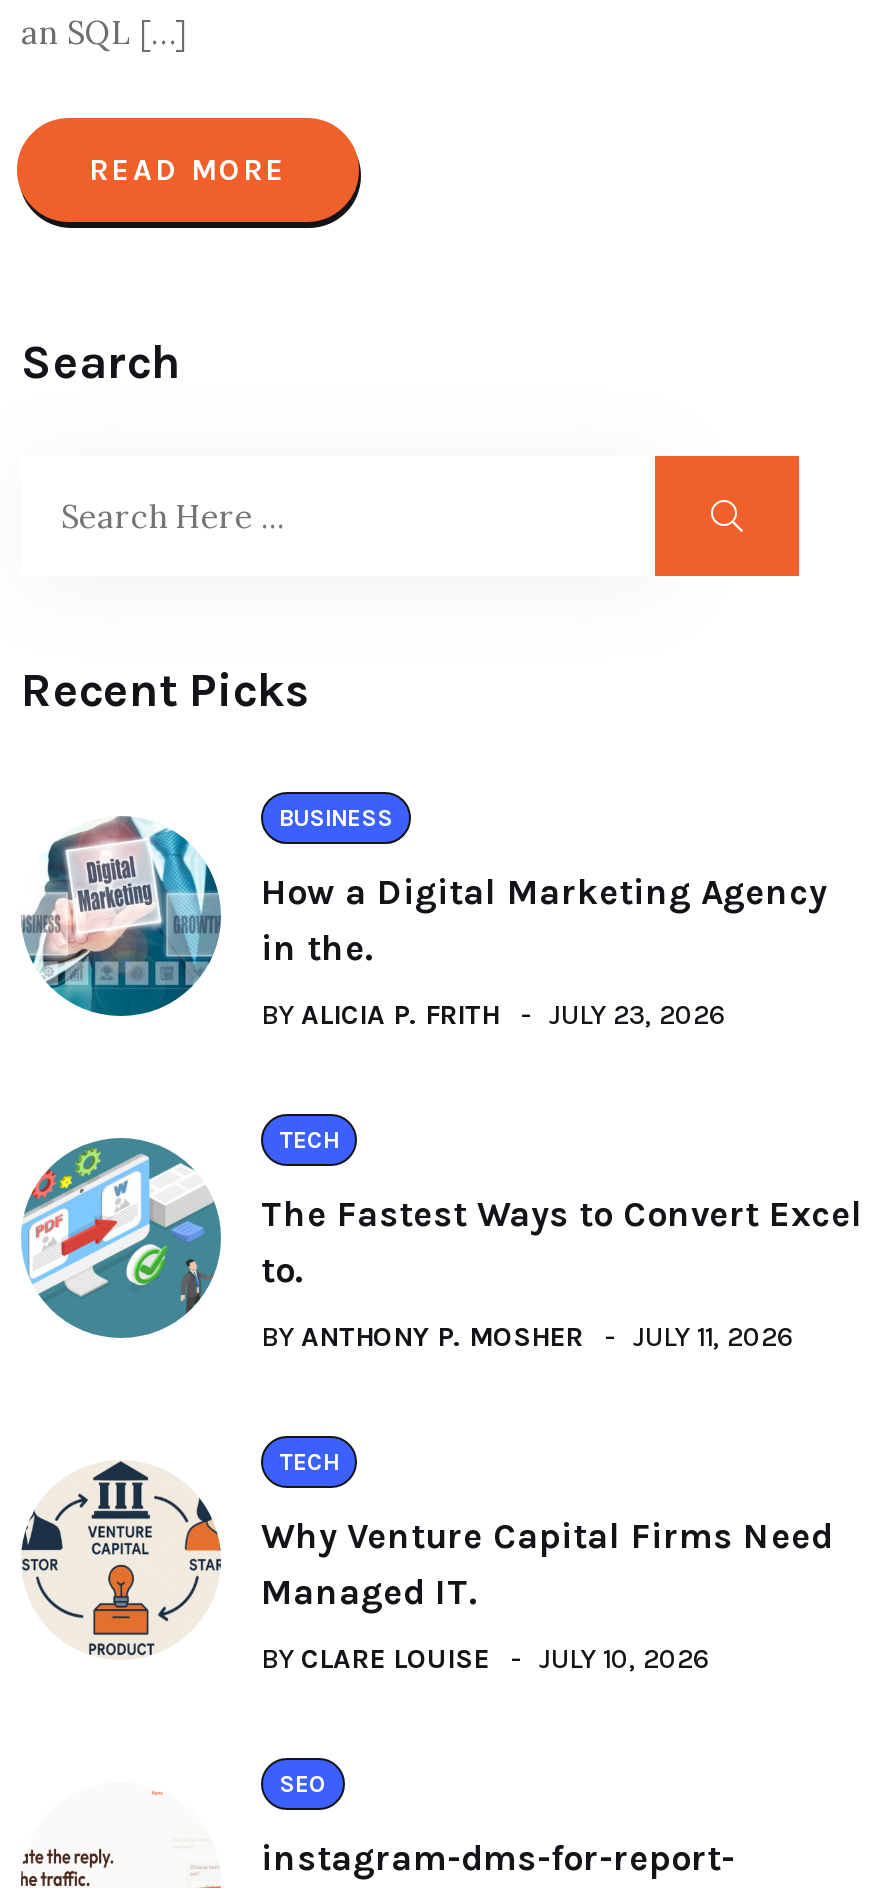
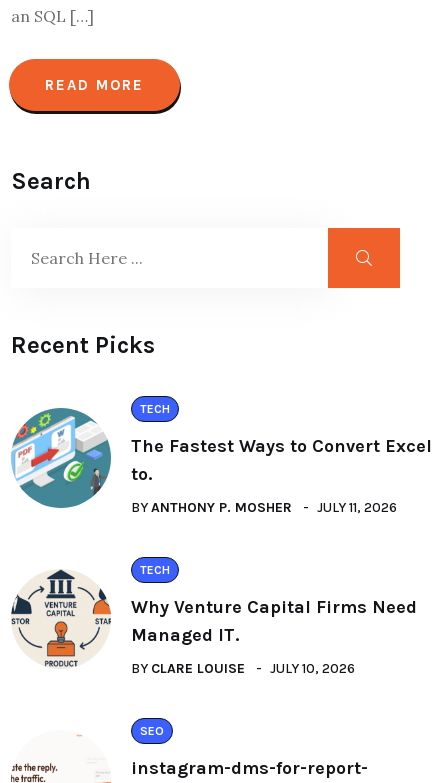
- [image]
- BUSINESS
- How a Digital Marketing Agency
- in the.
- BY ALICIA P. FRITH
- JULY 23, 2026
